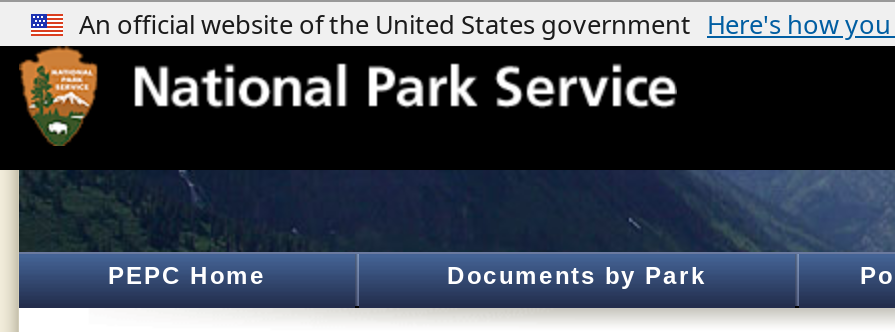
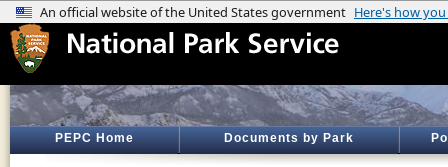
- [image]
+ [image]
